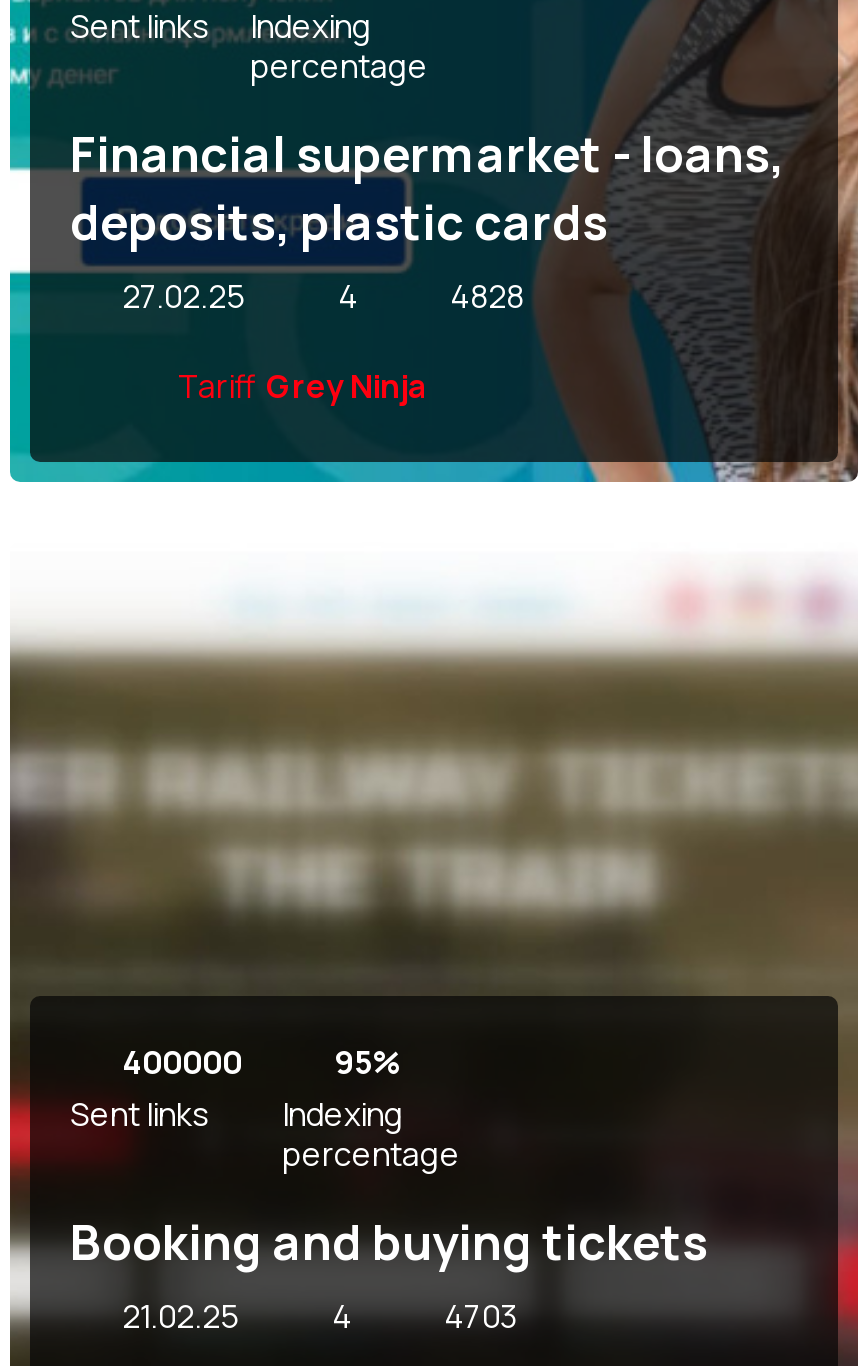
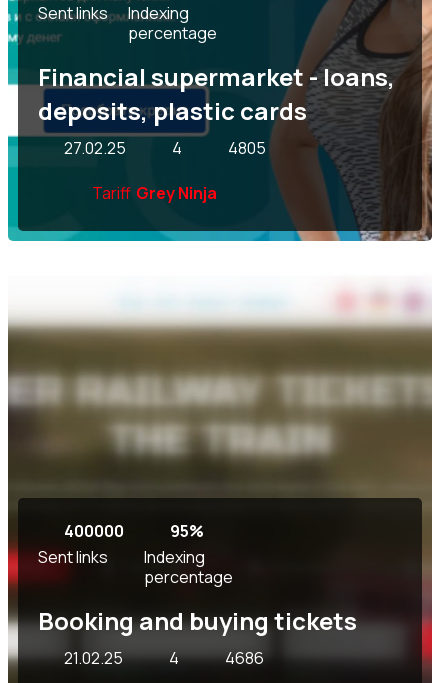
- 4828
+ 4805

- 4703
+ 4686
